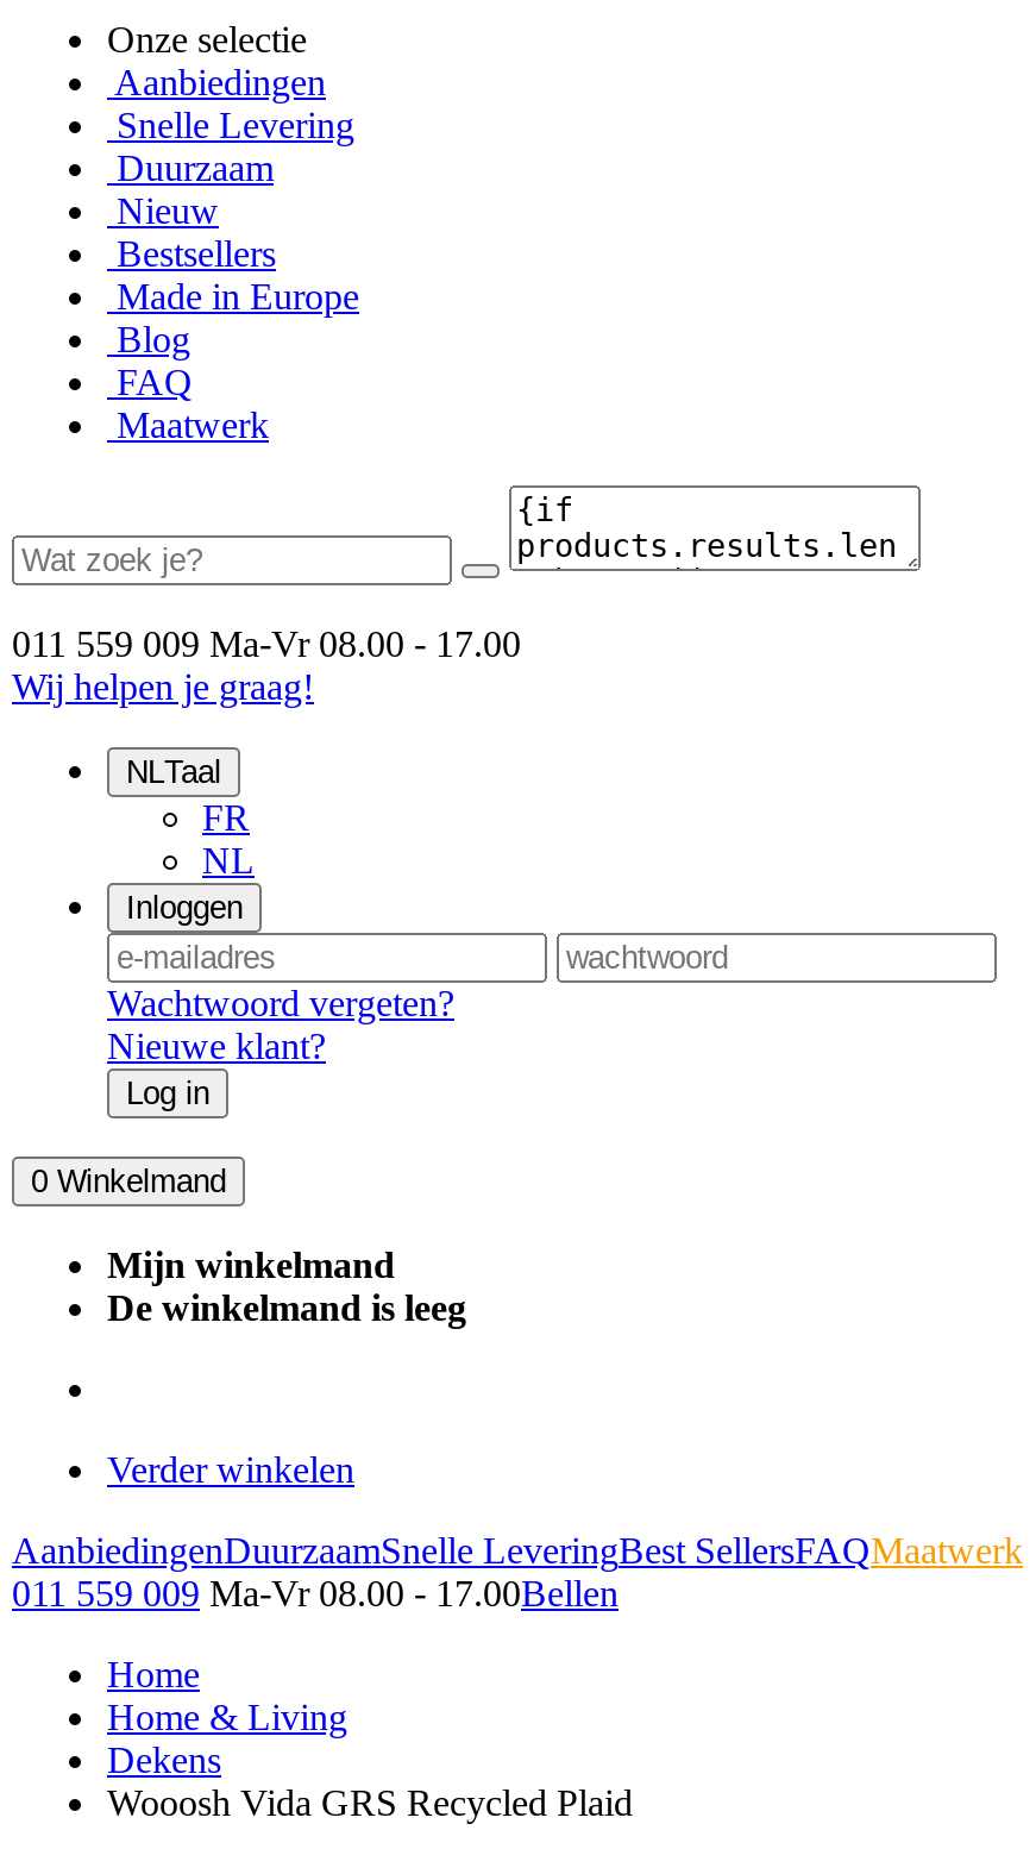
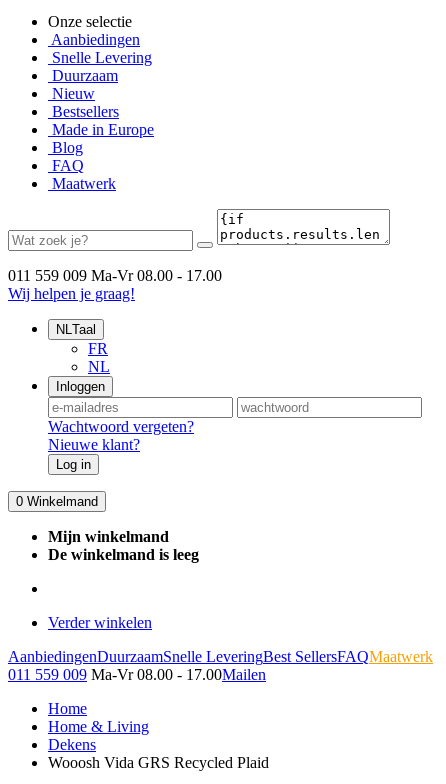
- 011 559 009 Ma-Vr 08.00 - 17.00Bellen
+ 011 559 009 Ma-Vr 08.00 - 17.00Mailen
